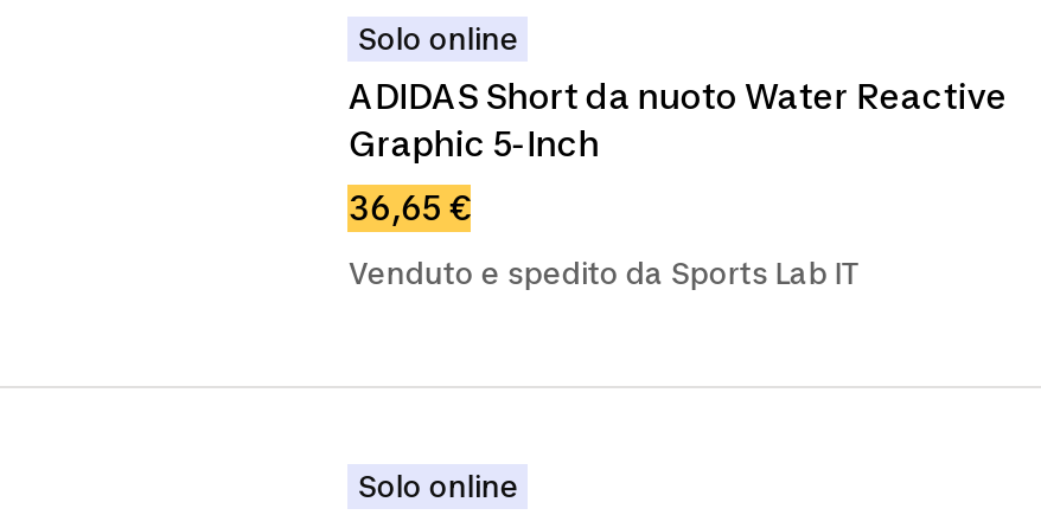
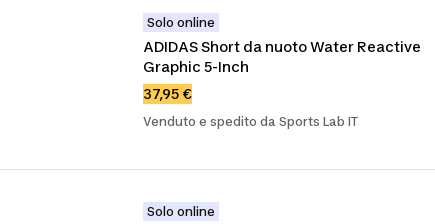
- 36,65 €
+ 37,95 €
